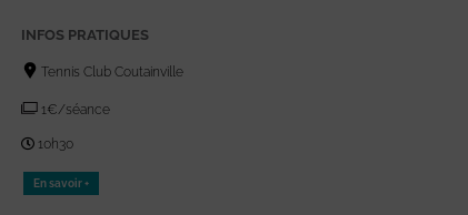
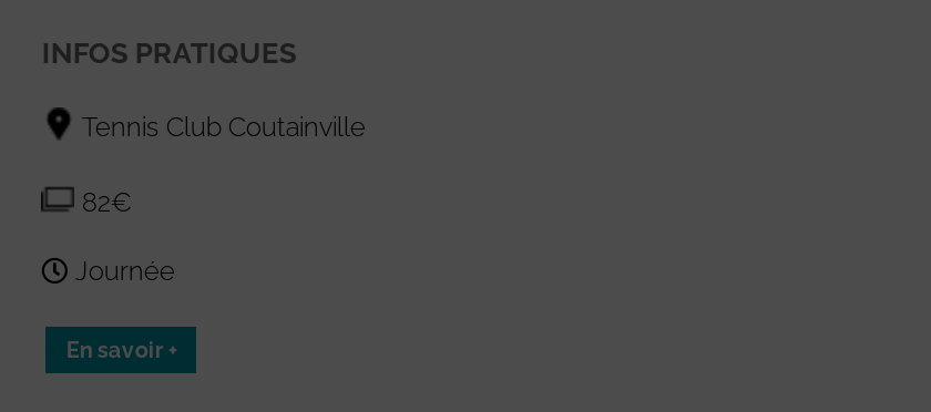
- 1€/séance
+ 82€

- 10h30
+ Journée
